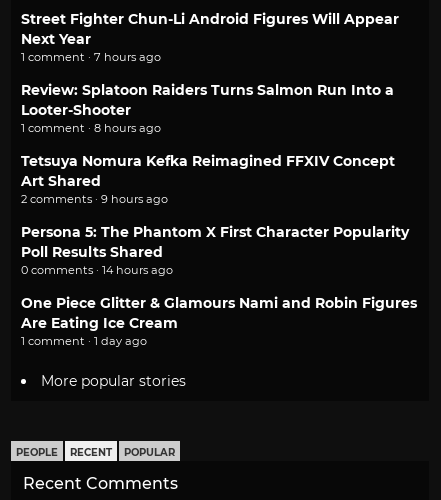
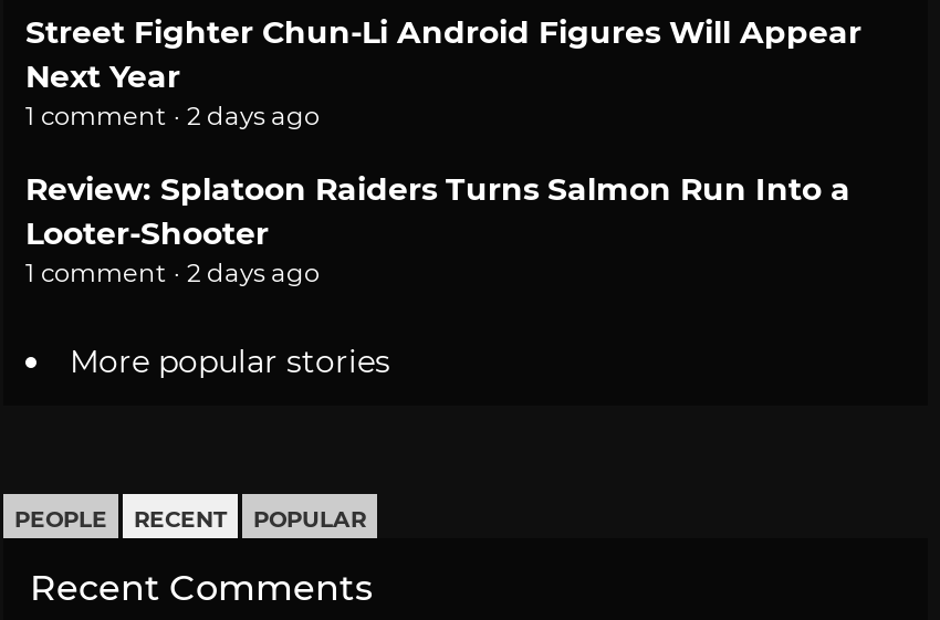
- 1 comment · 7 hours ago
+ 1 comment · 2 days ago

- 1 comment · 8 hours ago
- Tetsuya Nomura Kefka Reimagined FFXIV Concept
- Art Shared
- 2 comments · 9 hours ago
- Persona 5: The Phantom X First Character Popularity
- Poll Results Shared
- 0 comments · 14 hours ago
- One Piece Glitter & Glamours Nami and Robin Figures
- Are Eating Ice Cream
- 1 comment · 1 day ago
+ 1 comment · 2 days ago
